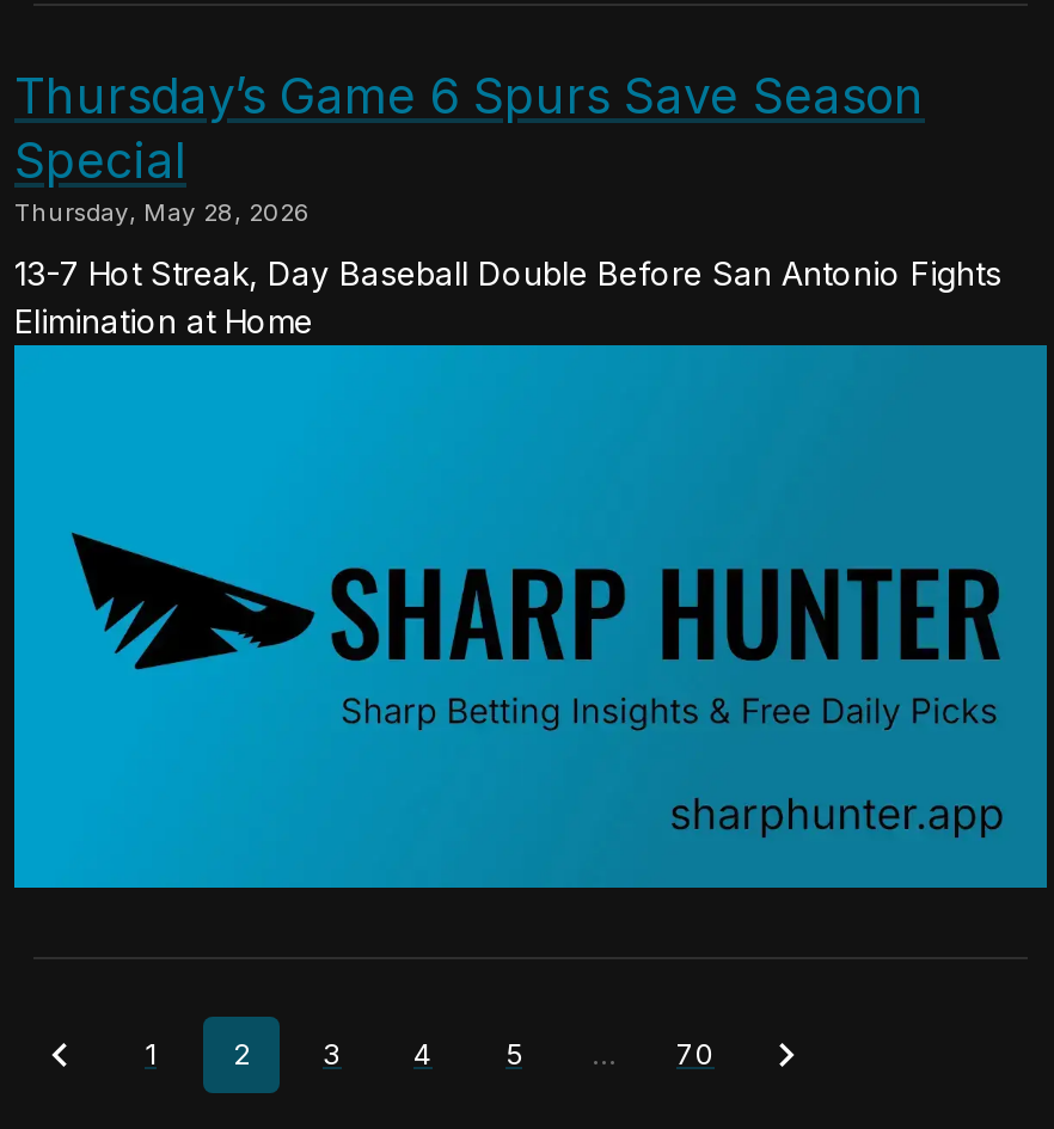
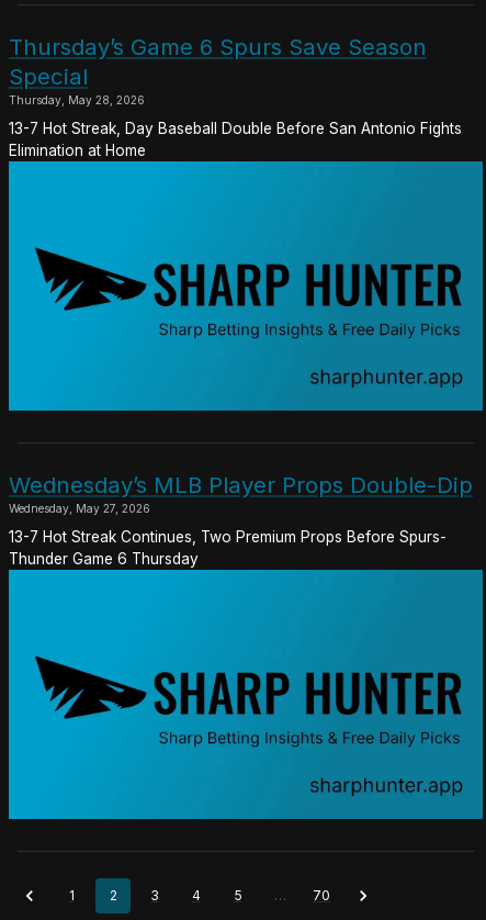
+ Wednesday’s MLB Player Props Double-Dip
+ Wednesday, May 27, 2026
+ 13-7 Hot Streak Continues, Two Premium Props Before Spurs-
+ Thunder Game 6 Thursday
